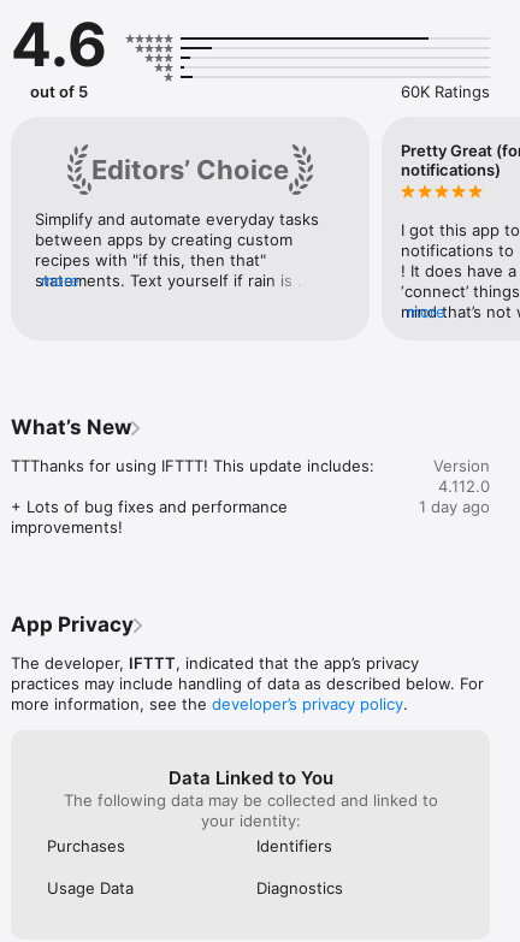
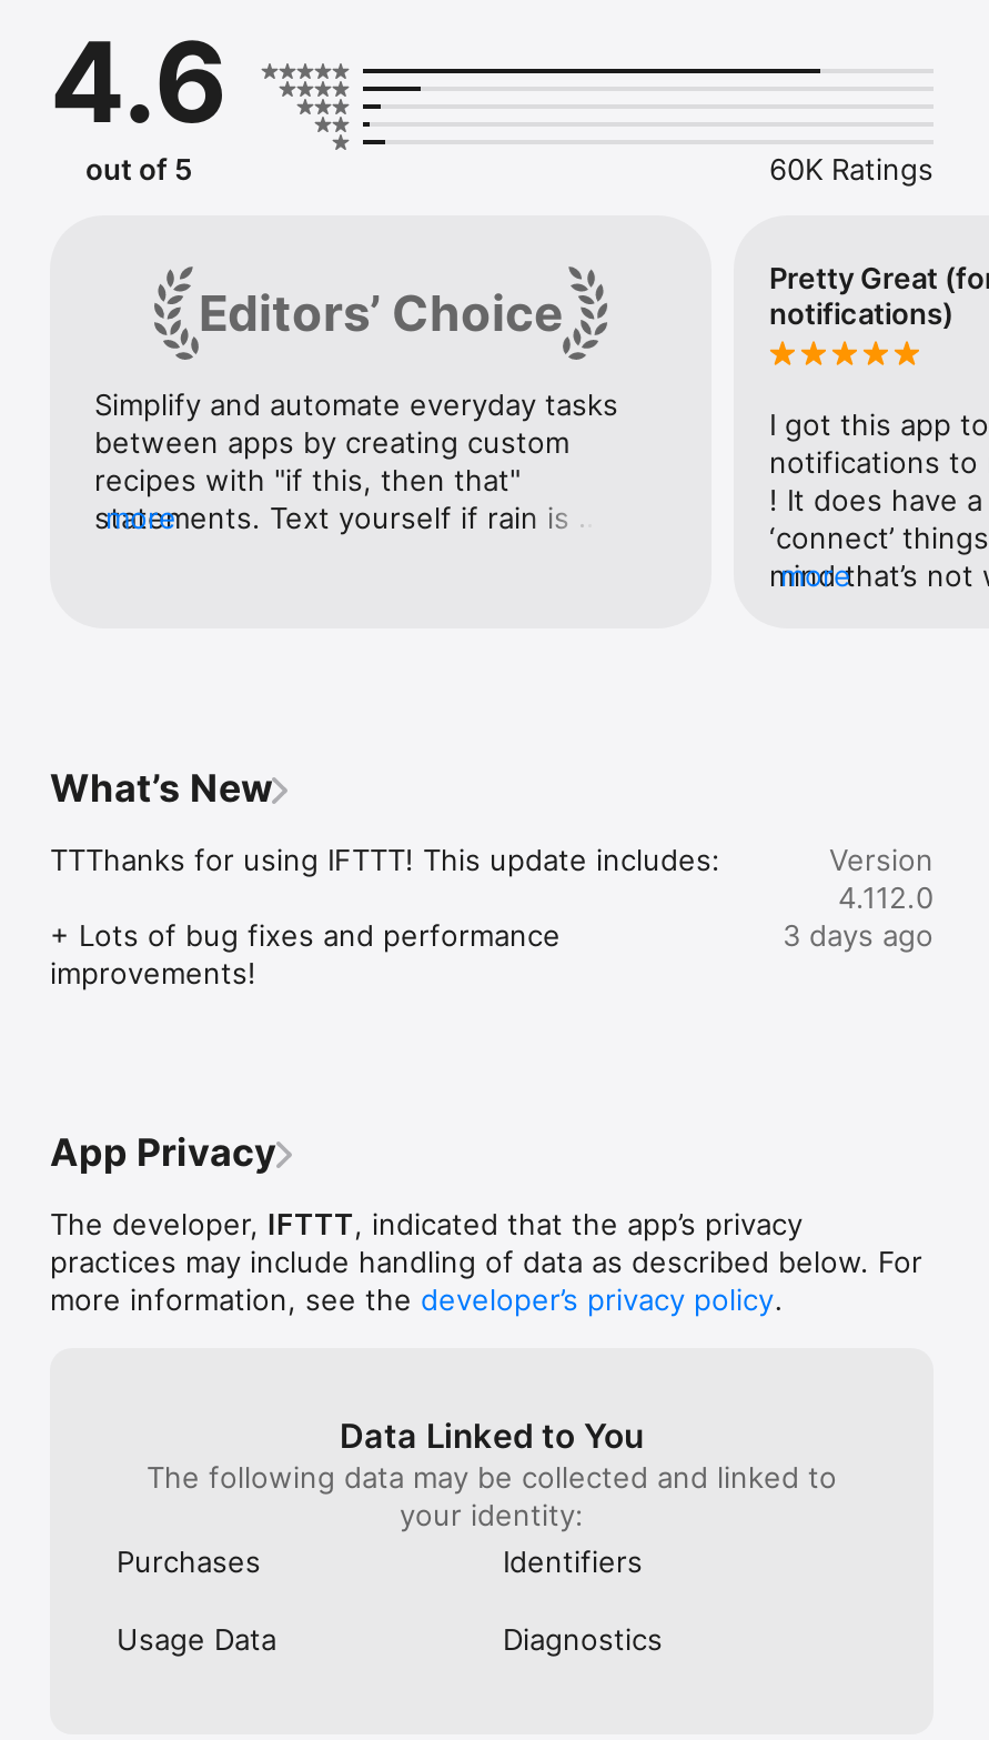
- 1 day ago
+ 3 days ago
